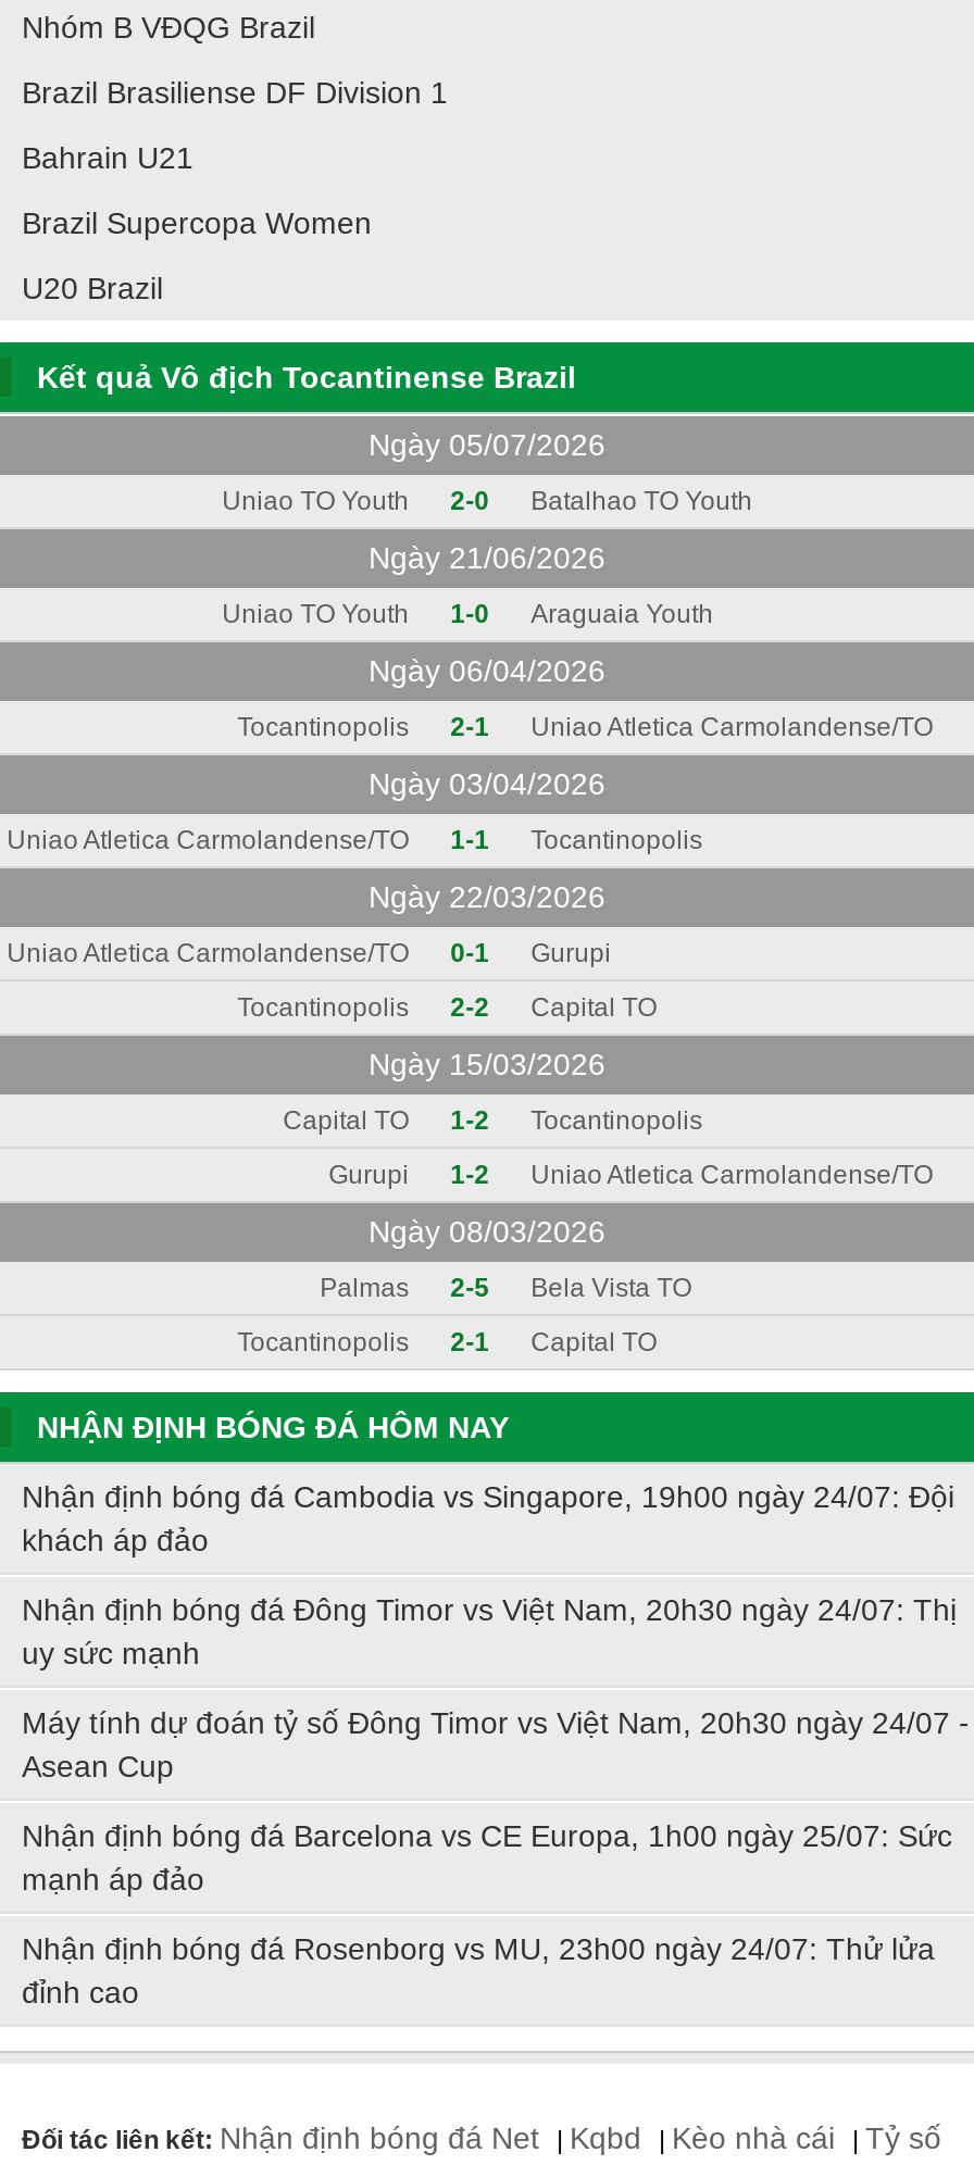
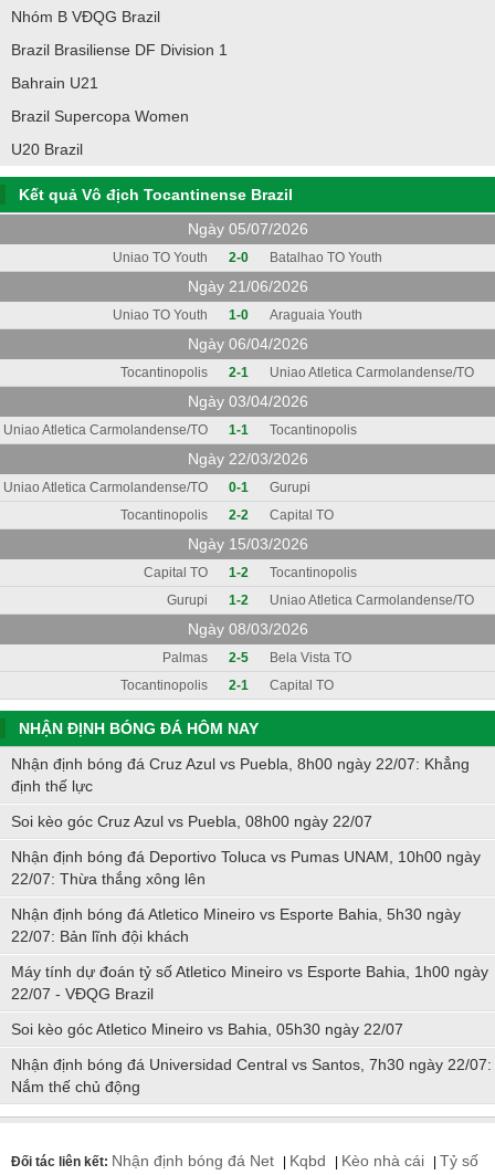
- Nhận định bóng đá Cambodia vs Singapore, 19h00 ngày 24/07: Đội
- khách áp đảo
- Nhận định bóng đá Đông Timor vs Việt Nam, 20h30 ngày 24/07: Thị
- uy sức mạnh
- Máy tính dự đoán tỷ số Đông Timor vs Việt Nam, 20h30 ngày 24/07 -
- Asean Cup
- Nhận định bóng đá Barcelona vs CE Europa, 1h00 ngày 25/07: Sức
- mạnh áp đảo
- Nhận định bóng đá Rosenborg vs MU, 23h00 ngày 24/07: Thử lửa
- đỉnh cao
+ Nhận định bóng đá Cruz Azul vs Puebla, 8h00 ngày 22/07: Khẳng
+ định thế lực
+ Soi kèo góc Cruz Azul vs Puebla, 08h00 ngày 22/07
+ Nhận định bóng đá Deportivo Toluca vs Pumas UNAM, 10h00 ngày
+ 22/07: Thừa thắng xông lên
+ Nhận định bóng đá Atletico Mineiro vs Esporte Bahia, 5h30 ngày
+ 22/07: Bản lĩnh đội khách
+ Máy tính dự đoán tỷ số Atletico Mineiro vs Esporte Bahia, 1h00 ngày
+ 22/07 - VĐQG Brazil
+ Soi kèo góc Atletico Mineiro vs Bahia, 05h30 ngày 22/07
+ Nhận định bóng đá Universidad Central vs Santos, 7h30 ngày 22/07:
+ Nắm thế chủ động
